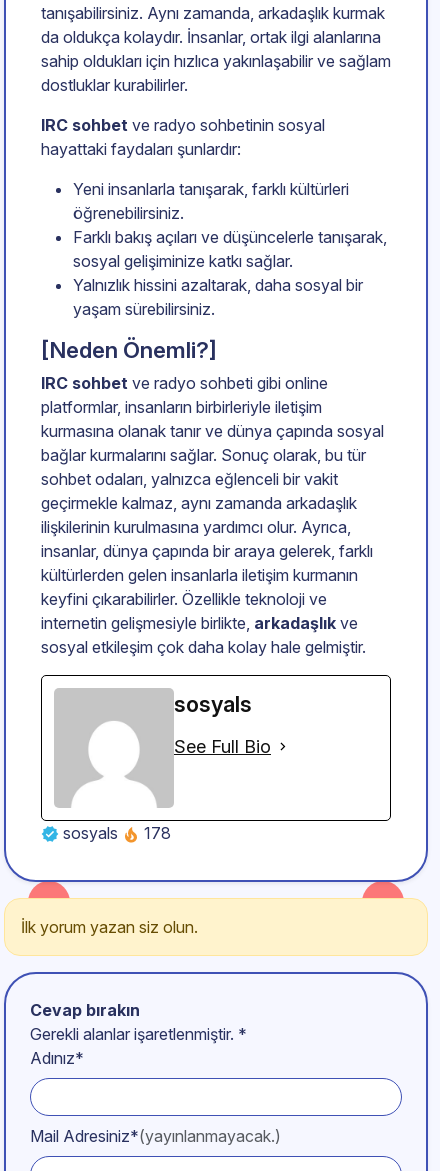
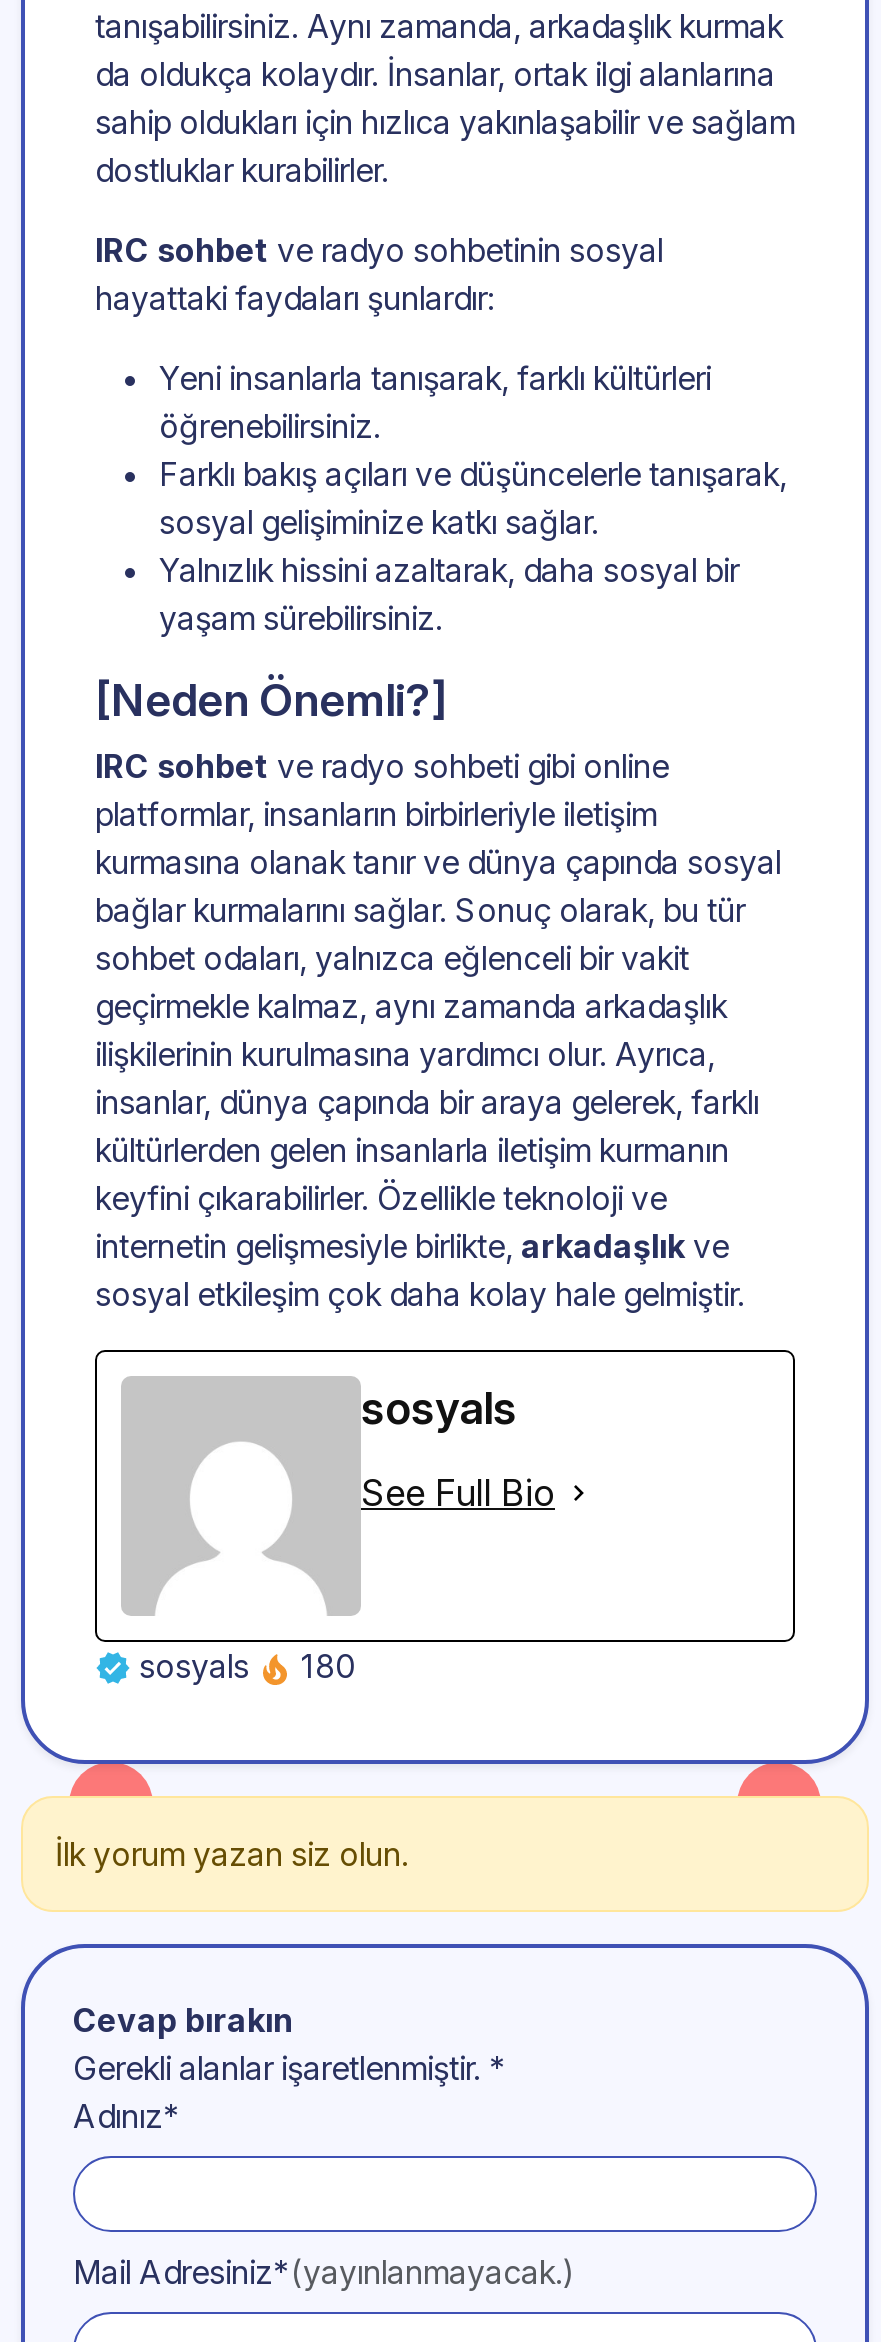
- sosyals 178
+ sosyals 180
